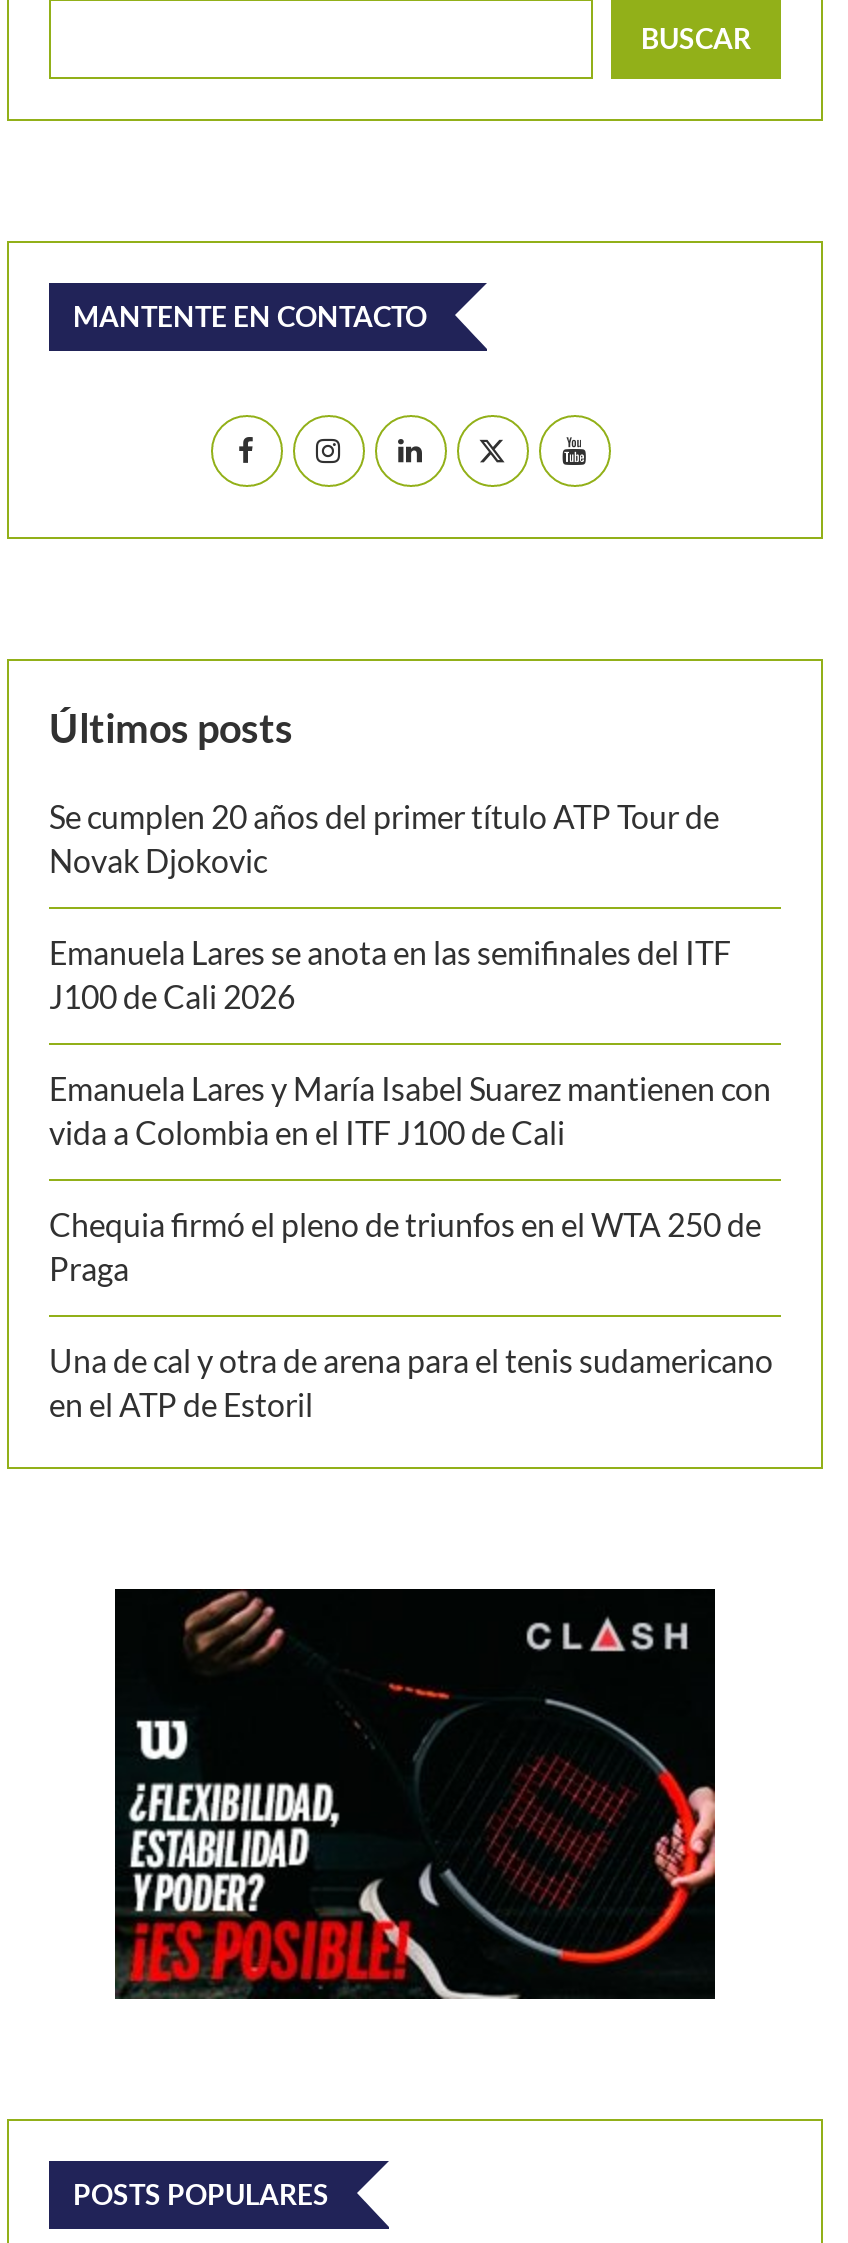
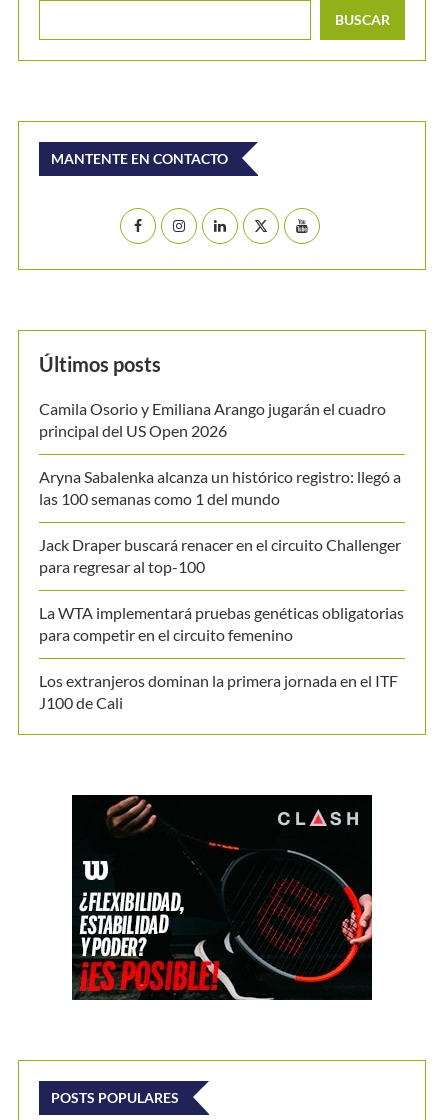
- Se cumplen 20 años del primer título ATP Tour de
- Novak Djokovic
+ Camila Osorio y Emiliana Arango jugarán el cuadro
+ principal del US Open 2026

- Emanuela Lares se anota en las semifinales del ITF
- J100 de Cali 2026
+ Aryna Sabalenka alcanza un histórico registro: llegó a
+ las 100 semanas como 1 del mundo

- Emanuela Lares y María Isabel Suarez mantienen con
- vida a Colombia en el ITF J100 de Cali
+ Jack Draper buscará renacer en el circuito Challenger
+ para regresar al top-100

- Chequia firmó el pleno de triunfos en el WTA 250 de
- Praga
+ La WTA implementará pruebas genéticas obligatorias
+ para competir en el circuito femenino

- Una de cal y otra de arena para el tenis sudamericano
- en el ATP de Estoril
+ Los extranjeros dominan la primera jornada en el ITF
+ J100 de Cali
